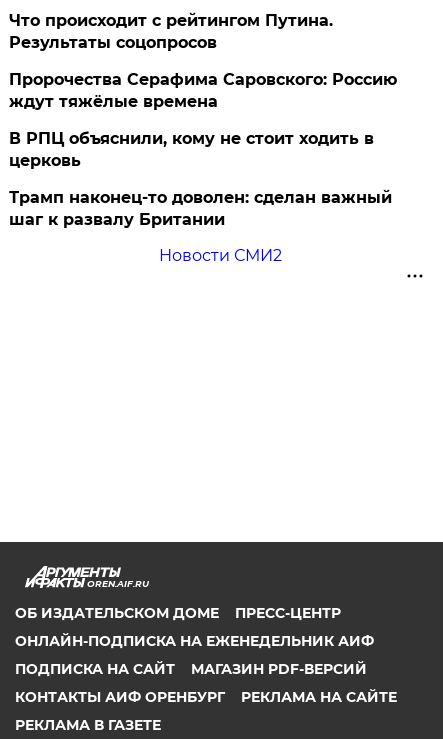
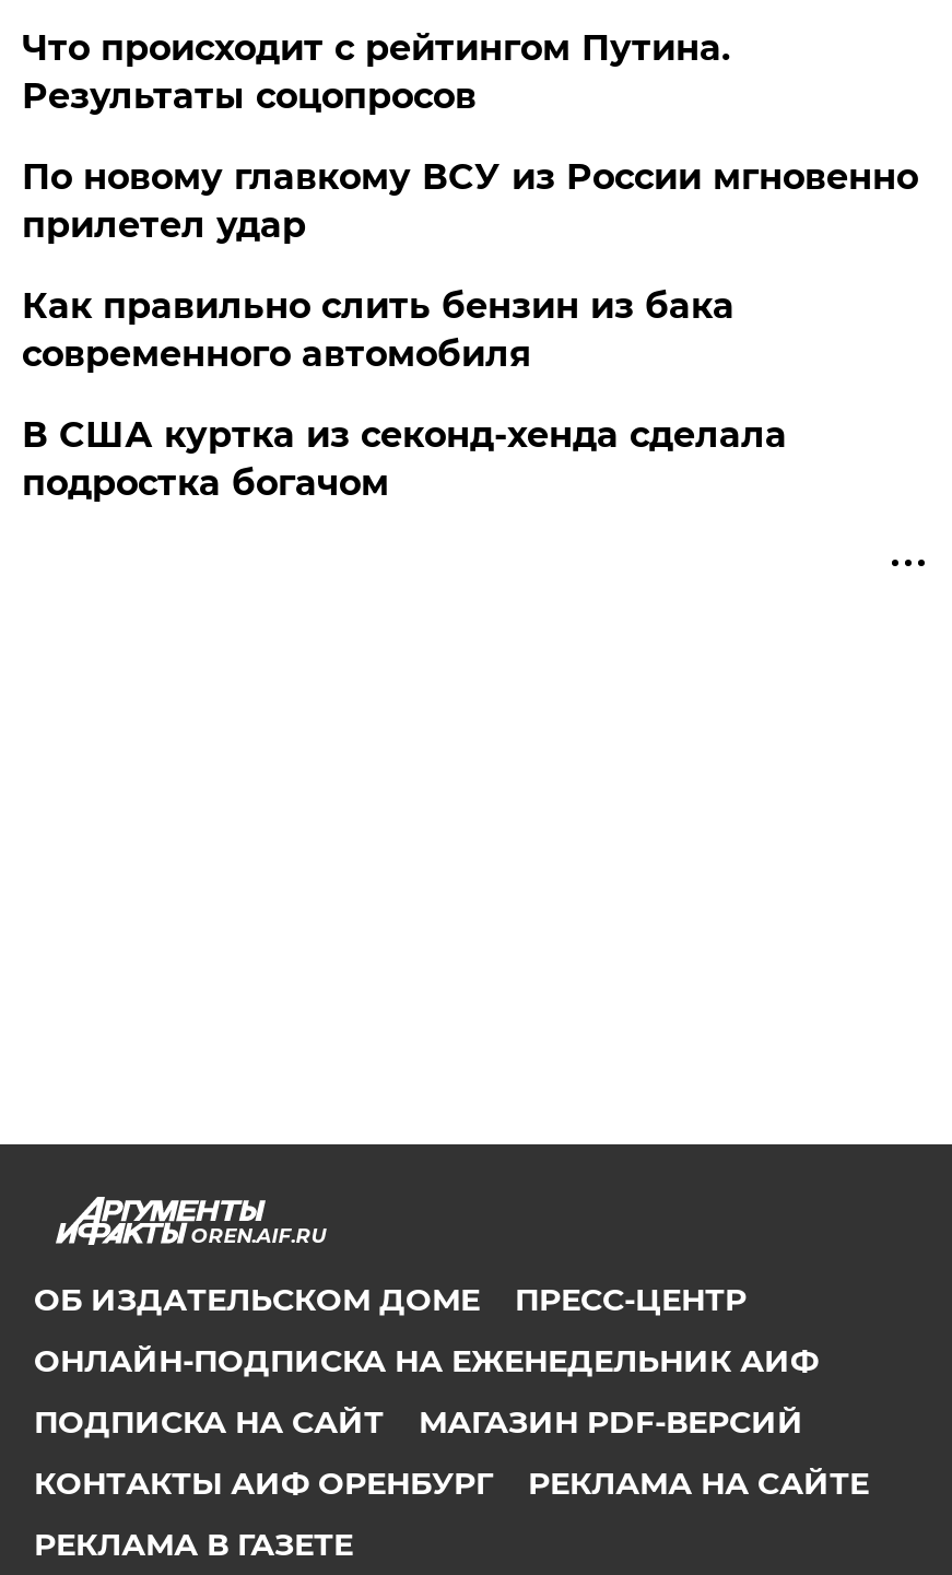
- Пророчества Серафима Саровского: Россию
- ждут тяжёлые времена
- В РПЦ объяснили, кому не стоит ходить в
- церковь
- Трамп наконец-то доволен: сделан важный
- шаг к развалу Британии
- Новости СМИ2
+ По новому главкому ВСУ из России мгновенно
+ прилетел удар
+ Как правильно слить бензин из бака
+ современного автомобиля
+ В США куртка из секонд-хенда сделала
+ подростка богачом
